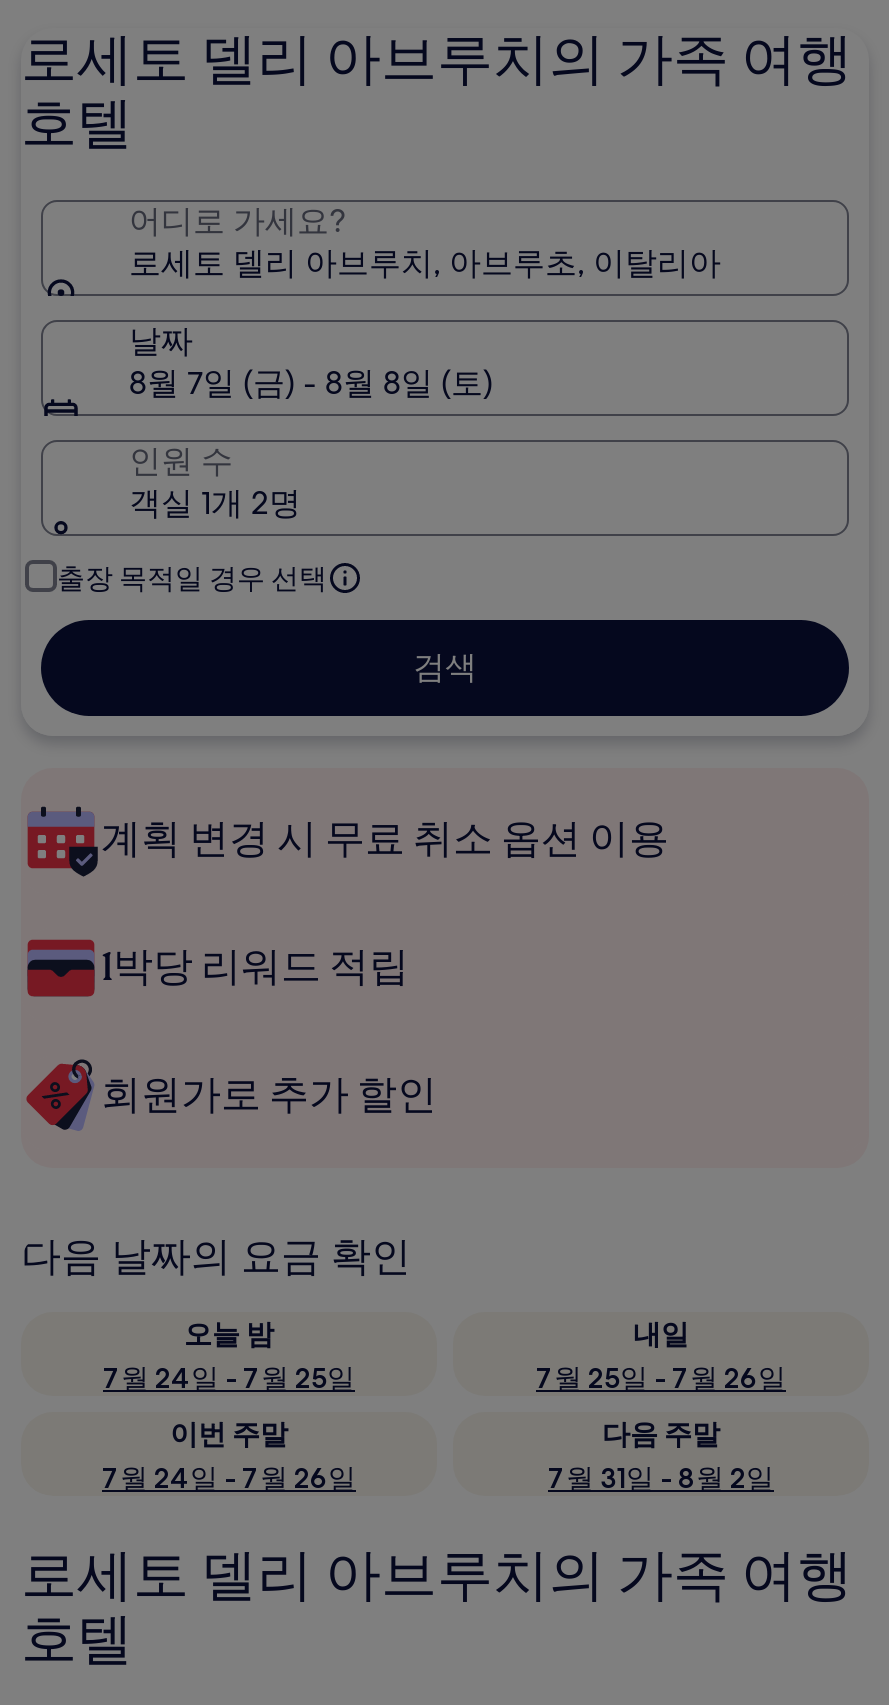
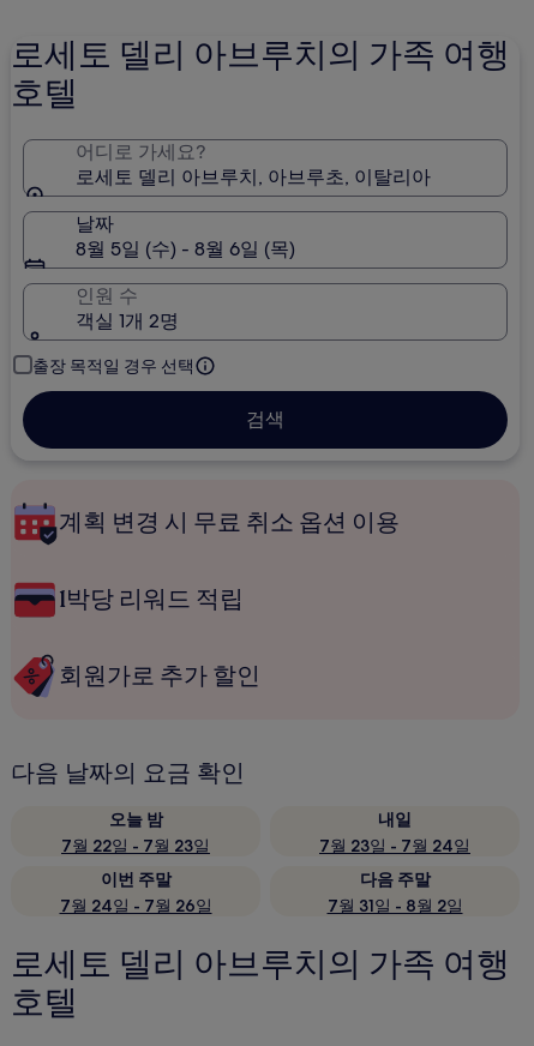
- 8월 7일 (금) - 8월 8일 (토)
+ 8월 5일 (수) - 8월 6일 (목)

- 7월 24일 - 7월 25일
+ 7월 22일 - 7월 23일

- 7월 25일 - 7월 26일
+ 7월 23일 - 7월 24일
